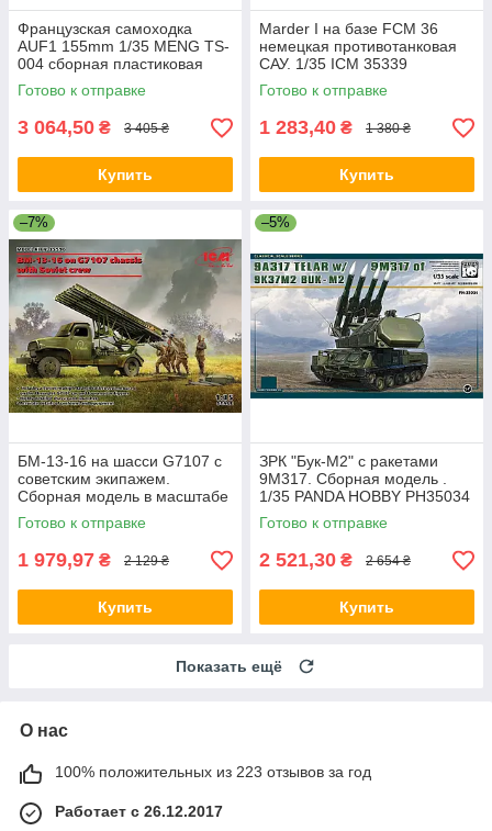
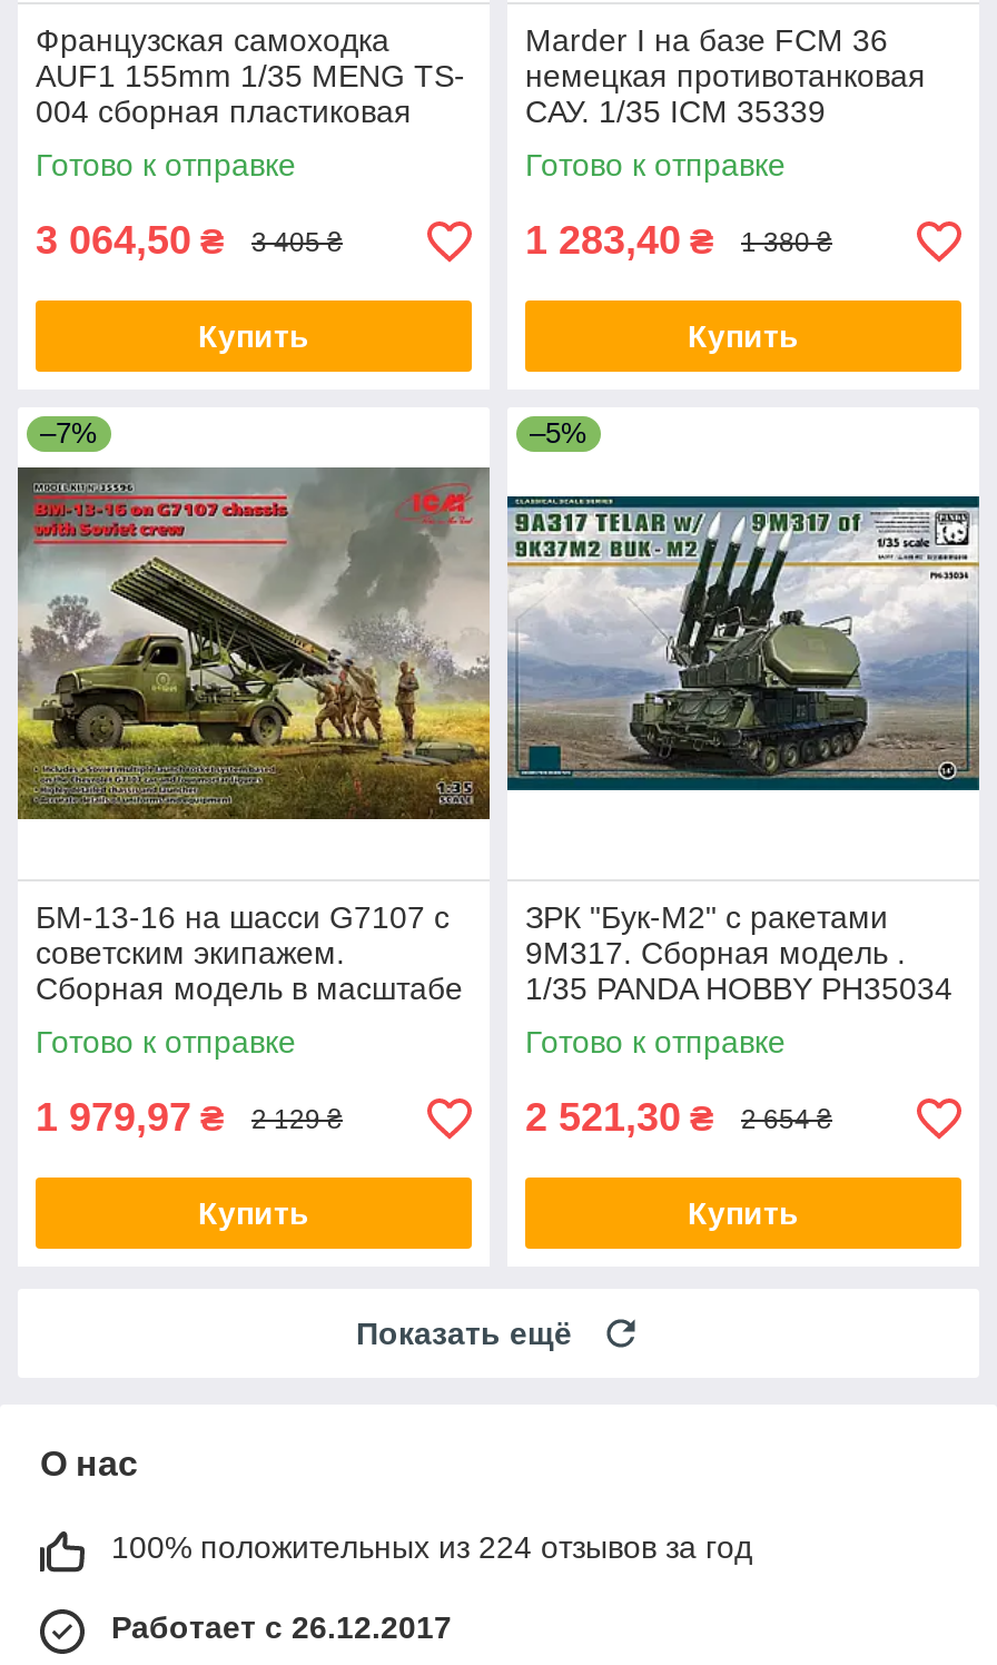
- 100% положительных из 223 отзывов за год
+ 100% положительных из 224 отзывов за год
